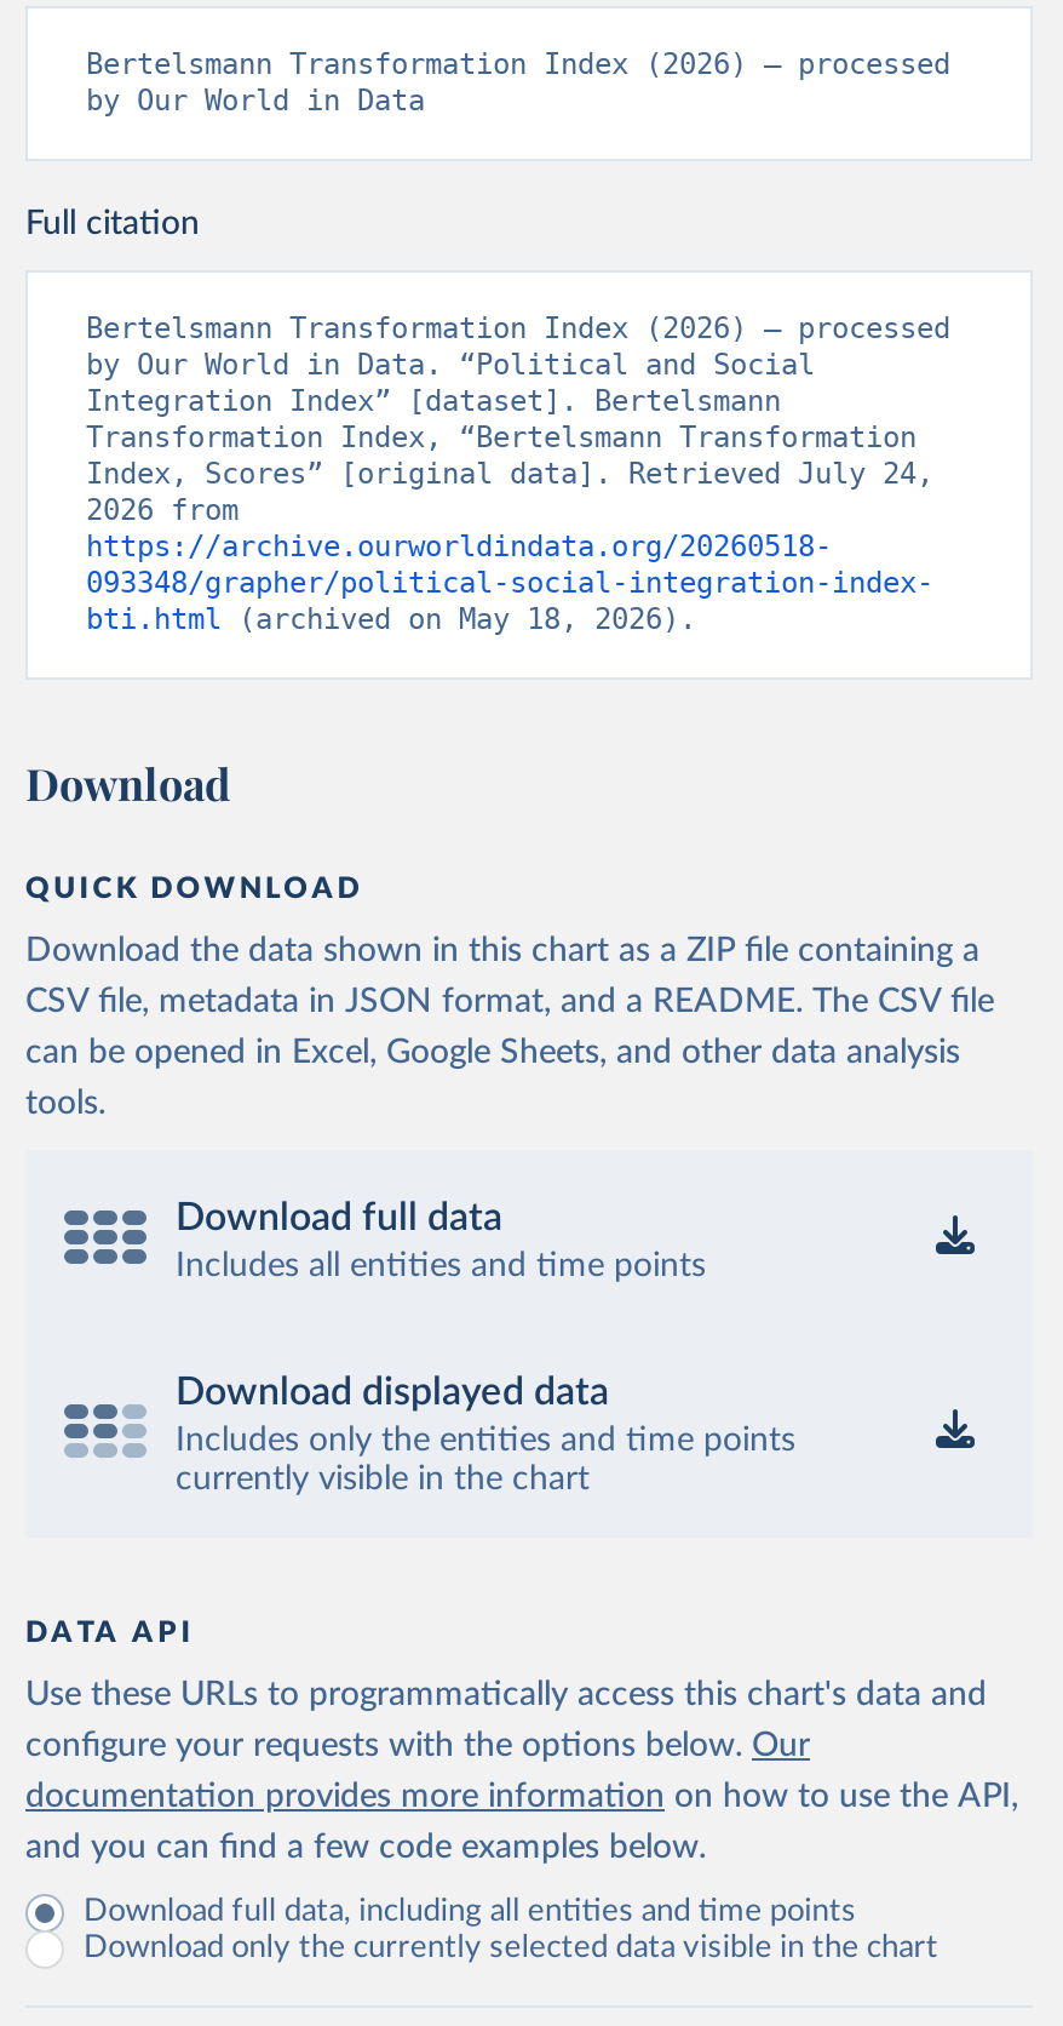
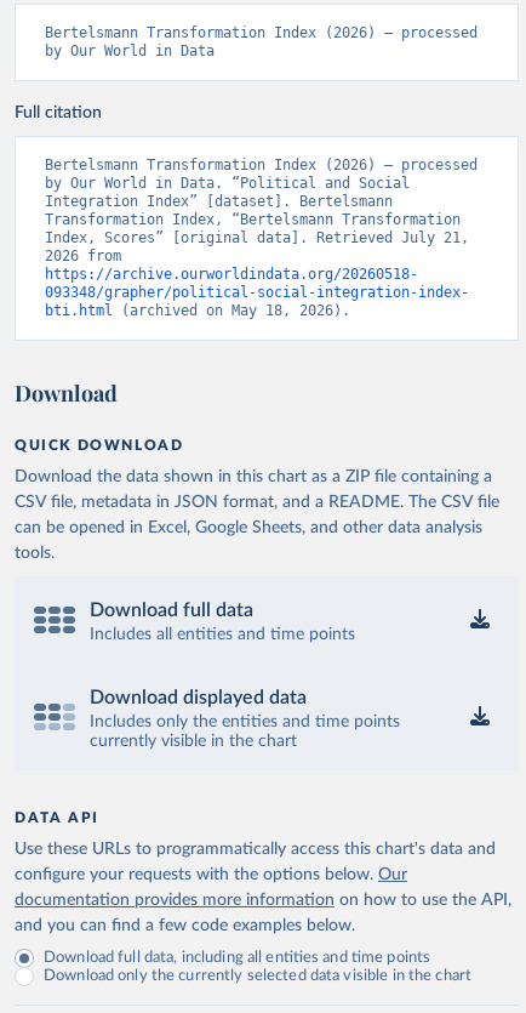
- Index, Scores” [original data]. Retrieved July 24,
+ Index, Scores” [original data]. Retrieved July 21,
